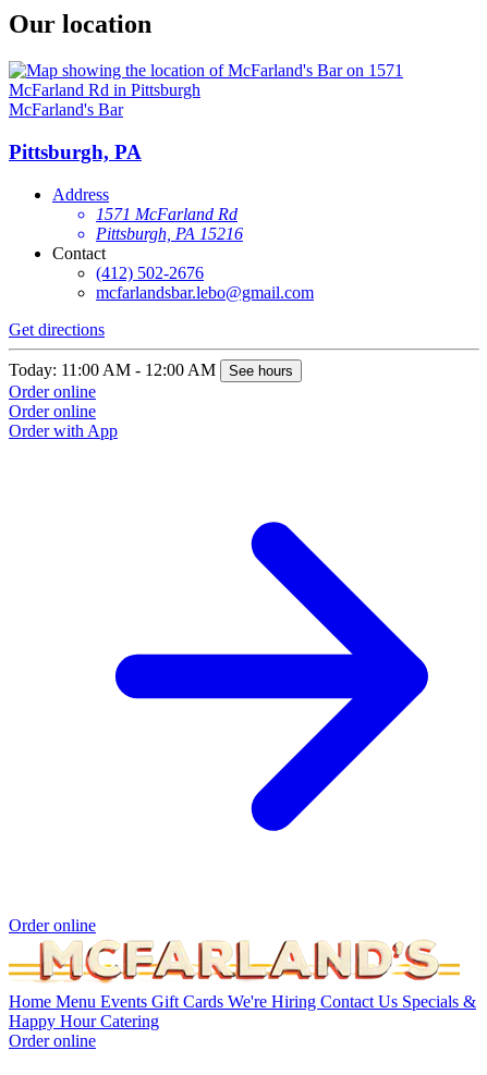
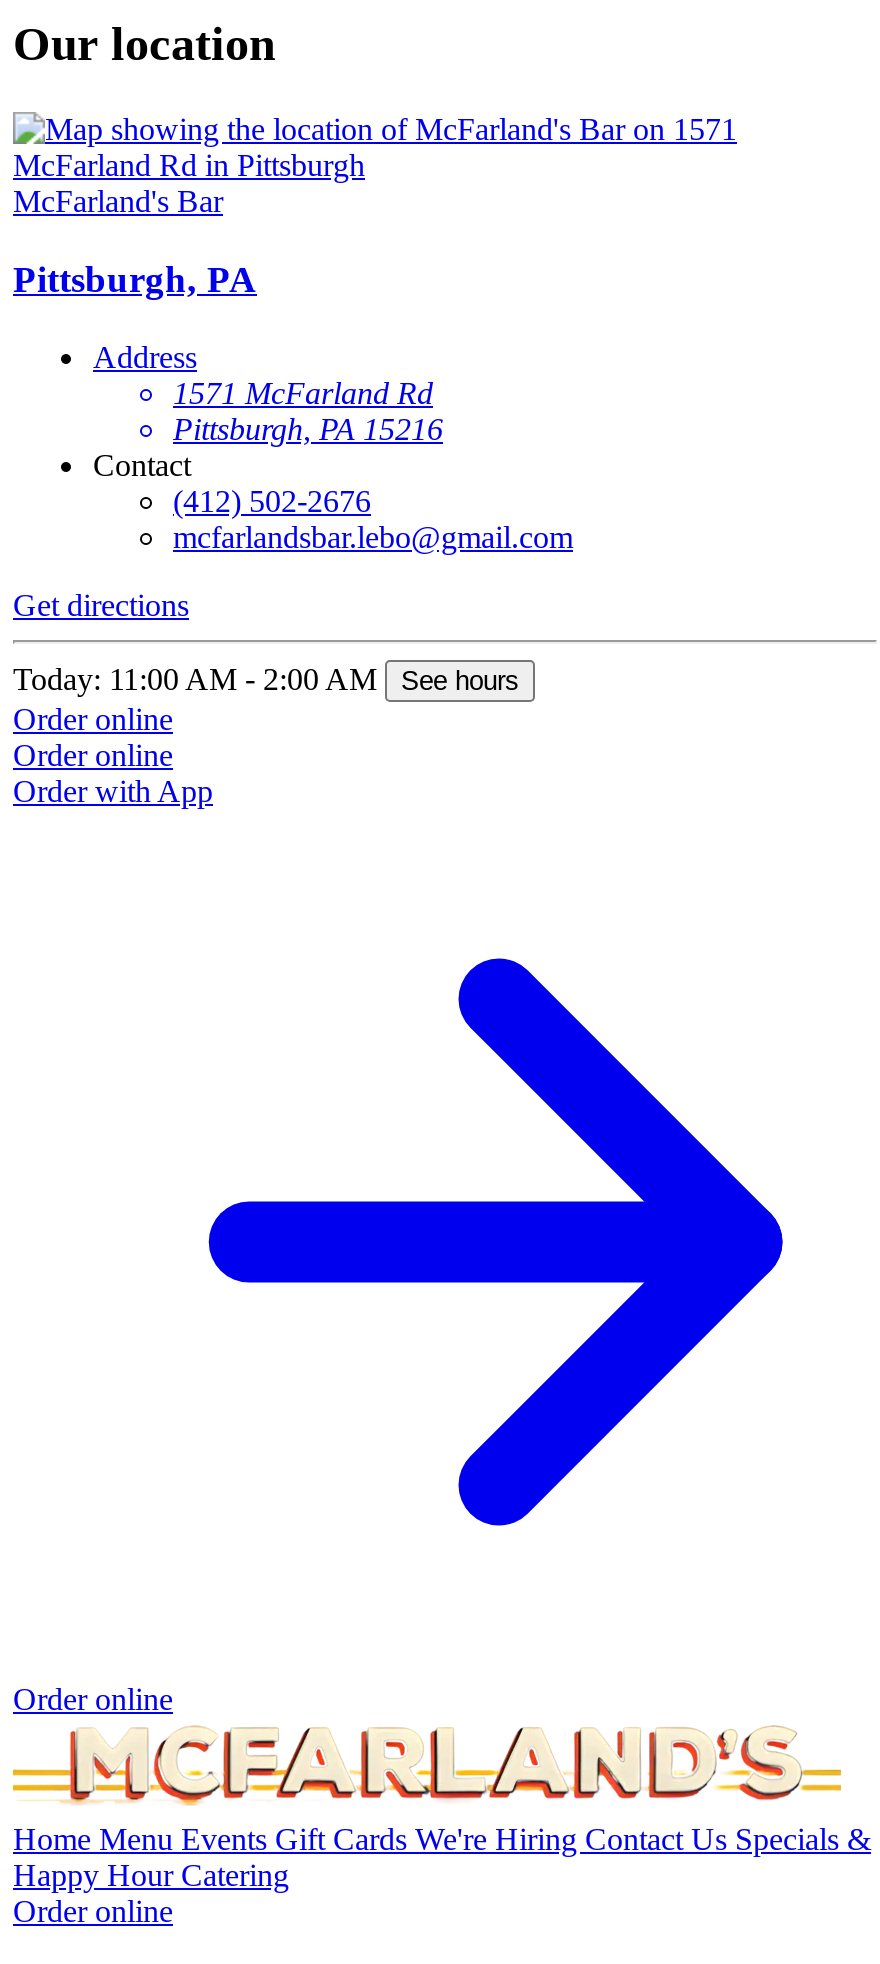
- Today: 11:00 AM - 12:00 AM See hours
+ Today: 11:00 AM - 2:00 AM See hours
